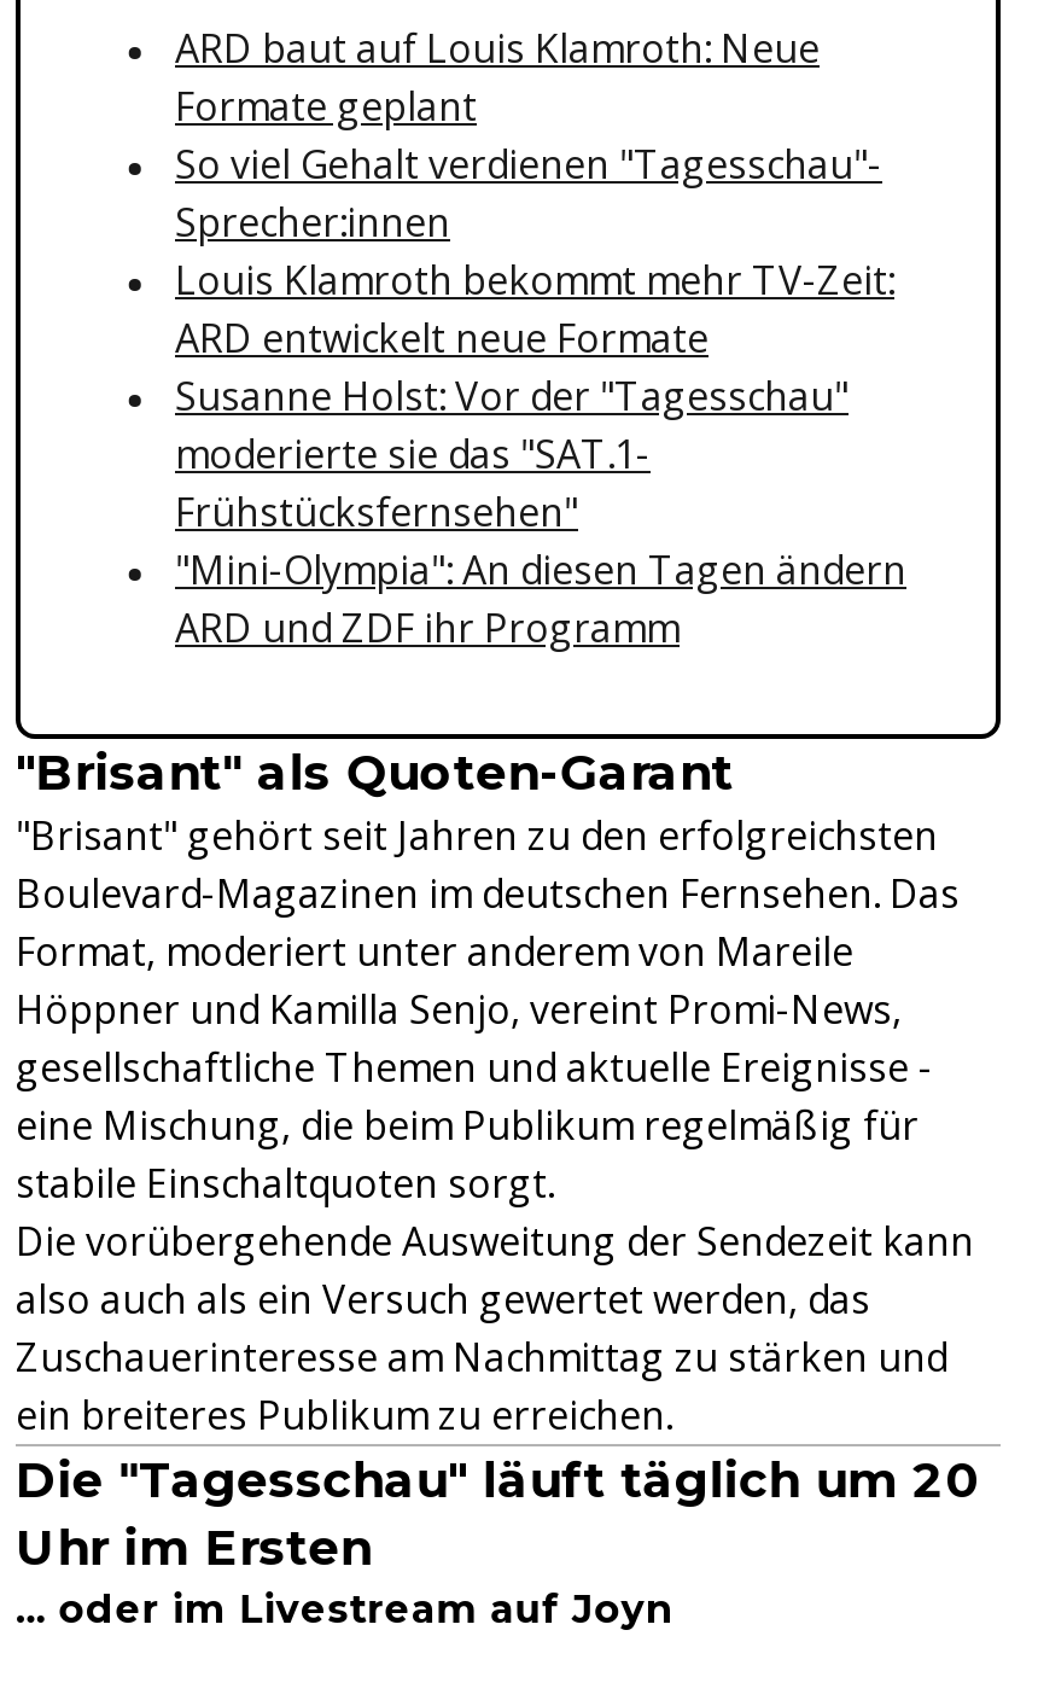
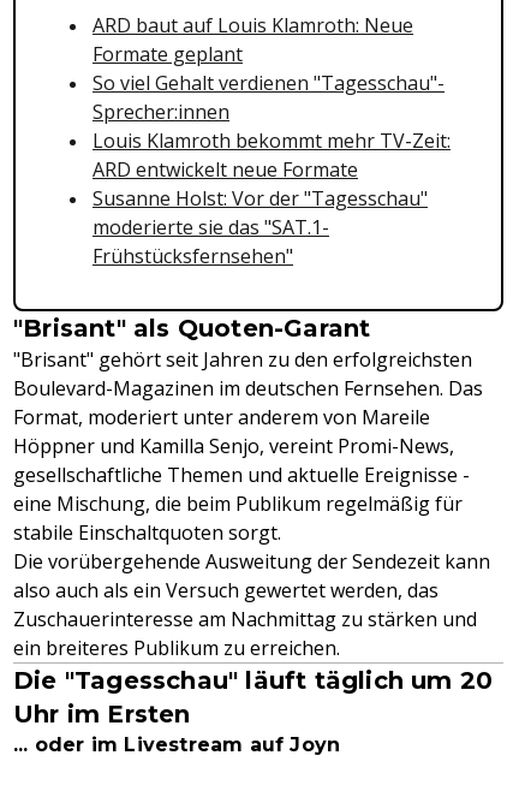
- "Mini-Olympia": An diesen Tagen ändern
- ARD und ZDF ihr Programm
